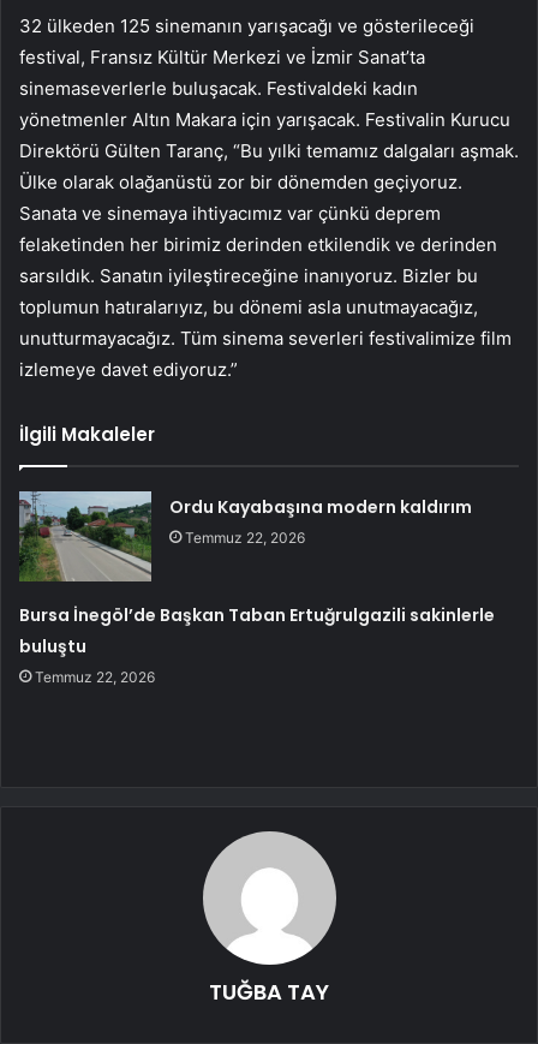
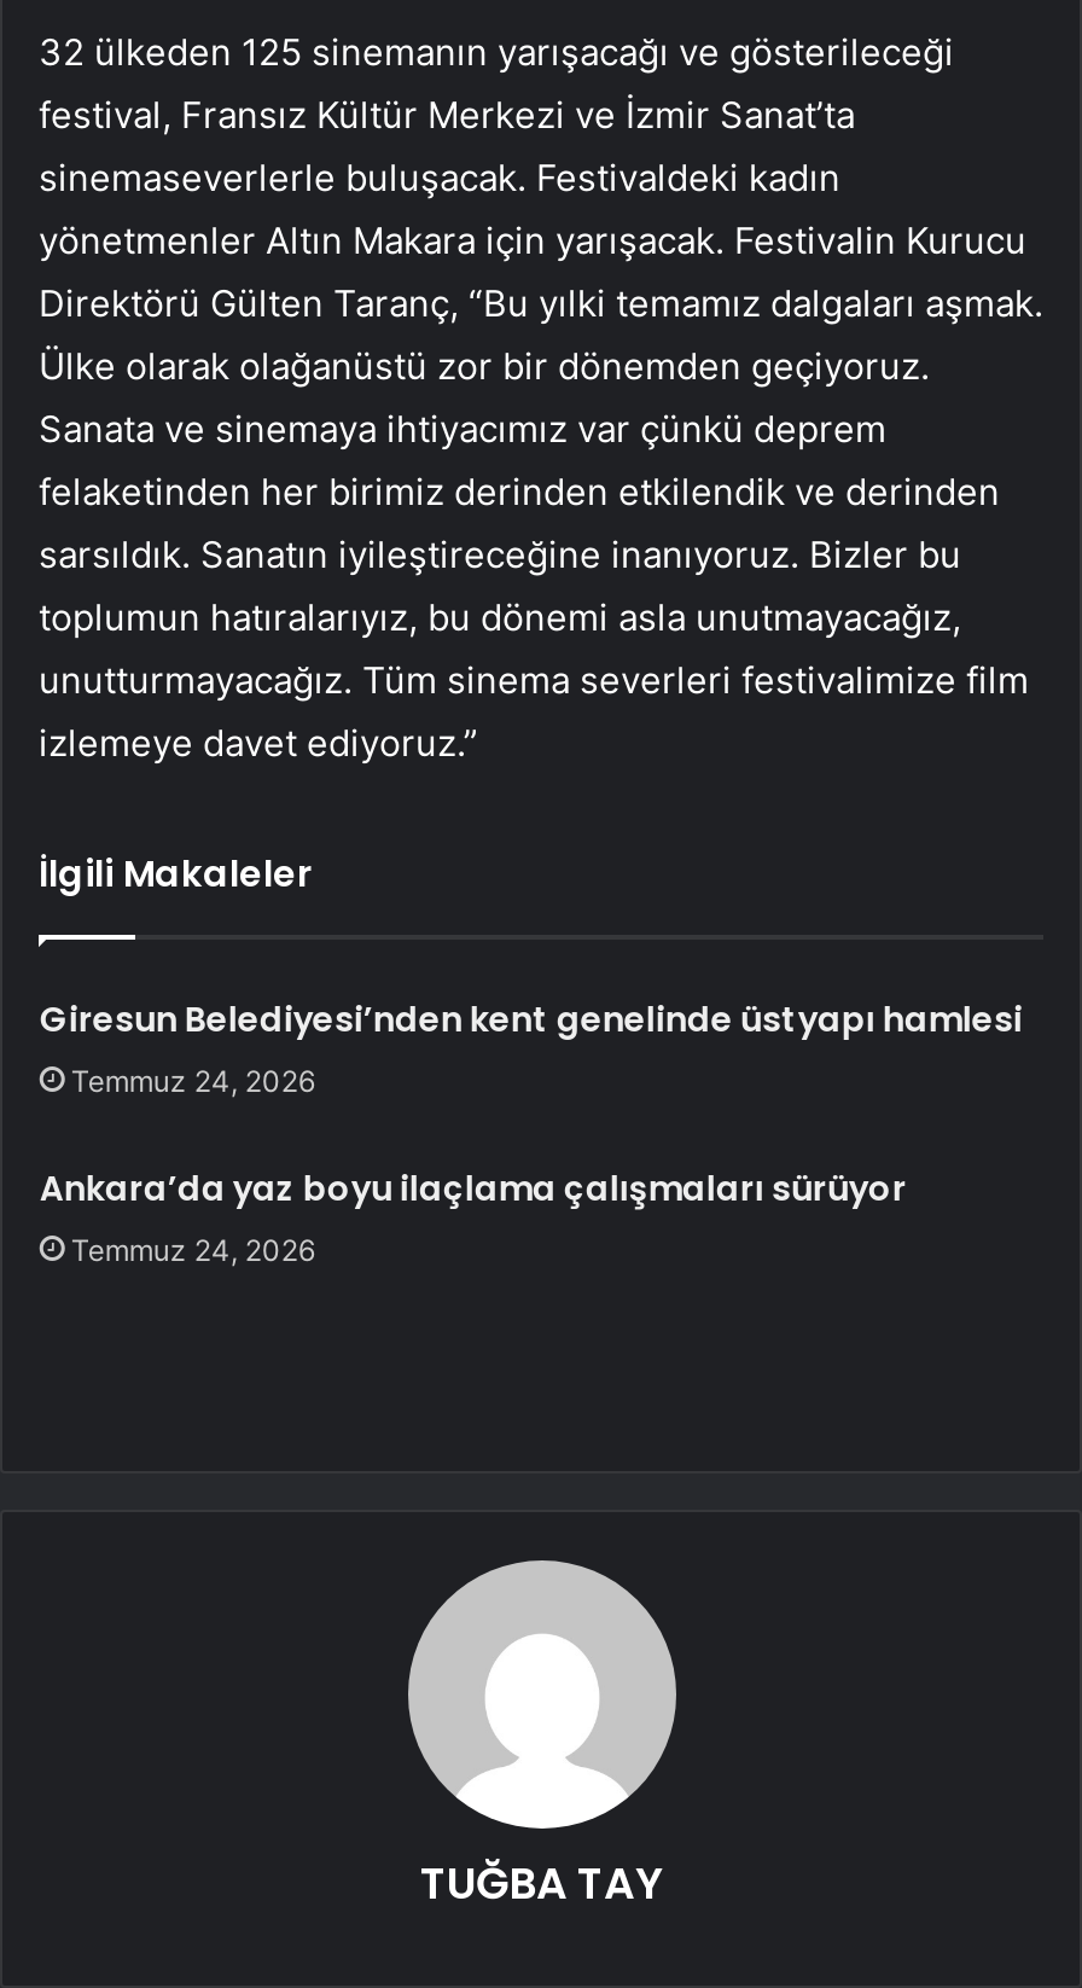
- Ordu Kayabaşına modern kaldırım
- Temmuz 22, 2026
+ Giresun Belediyesi’nden kent genelinde üstyapı hamlesi
+ Temmuz 24, 2026

- Bursa İnegöl’de Başkan Taban Ertuğrulgazili sakinlerle
- buluştu
- Temmuz 22, 2026
+ Ankara’da yaz boyu ilaçlama çalışmaları sürüyor
+ Temmuz 24, 2026
